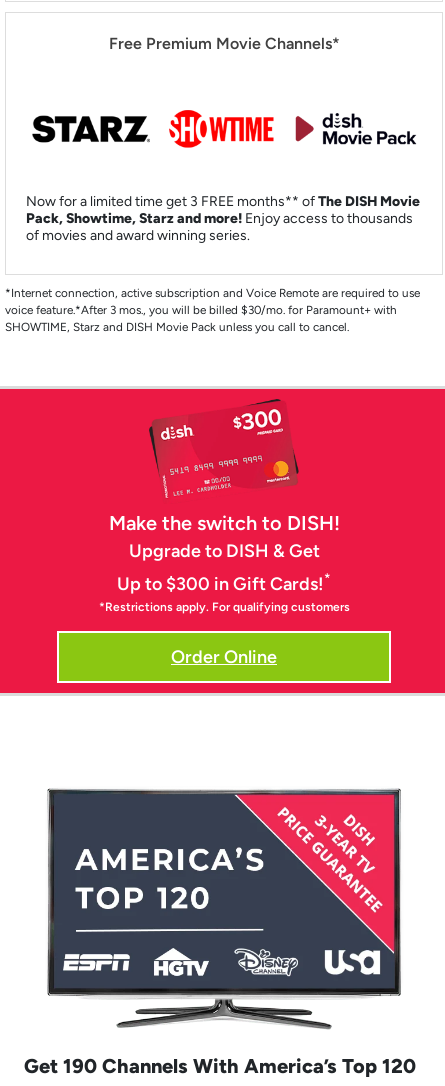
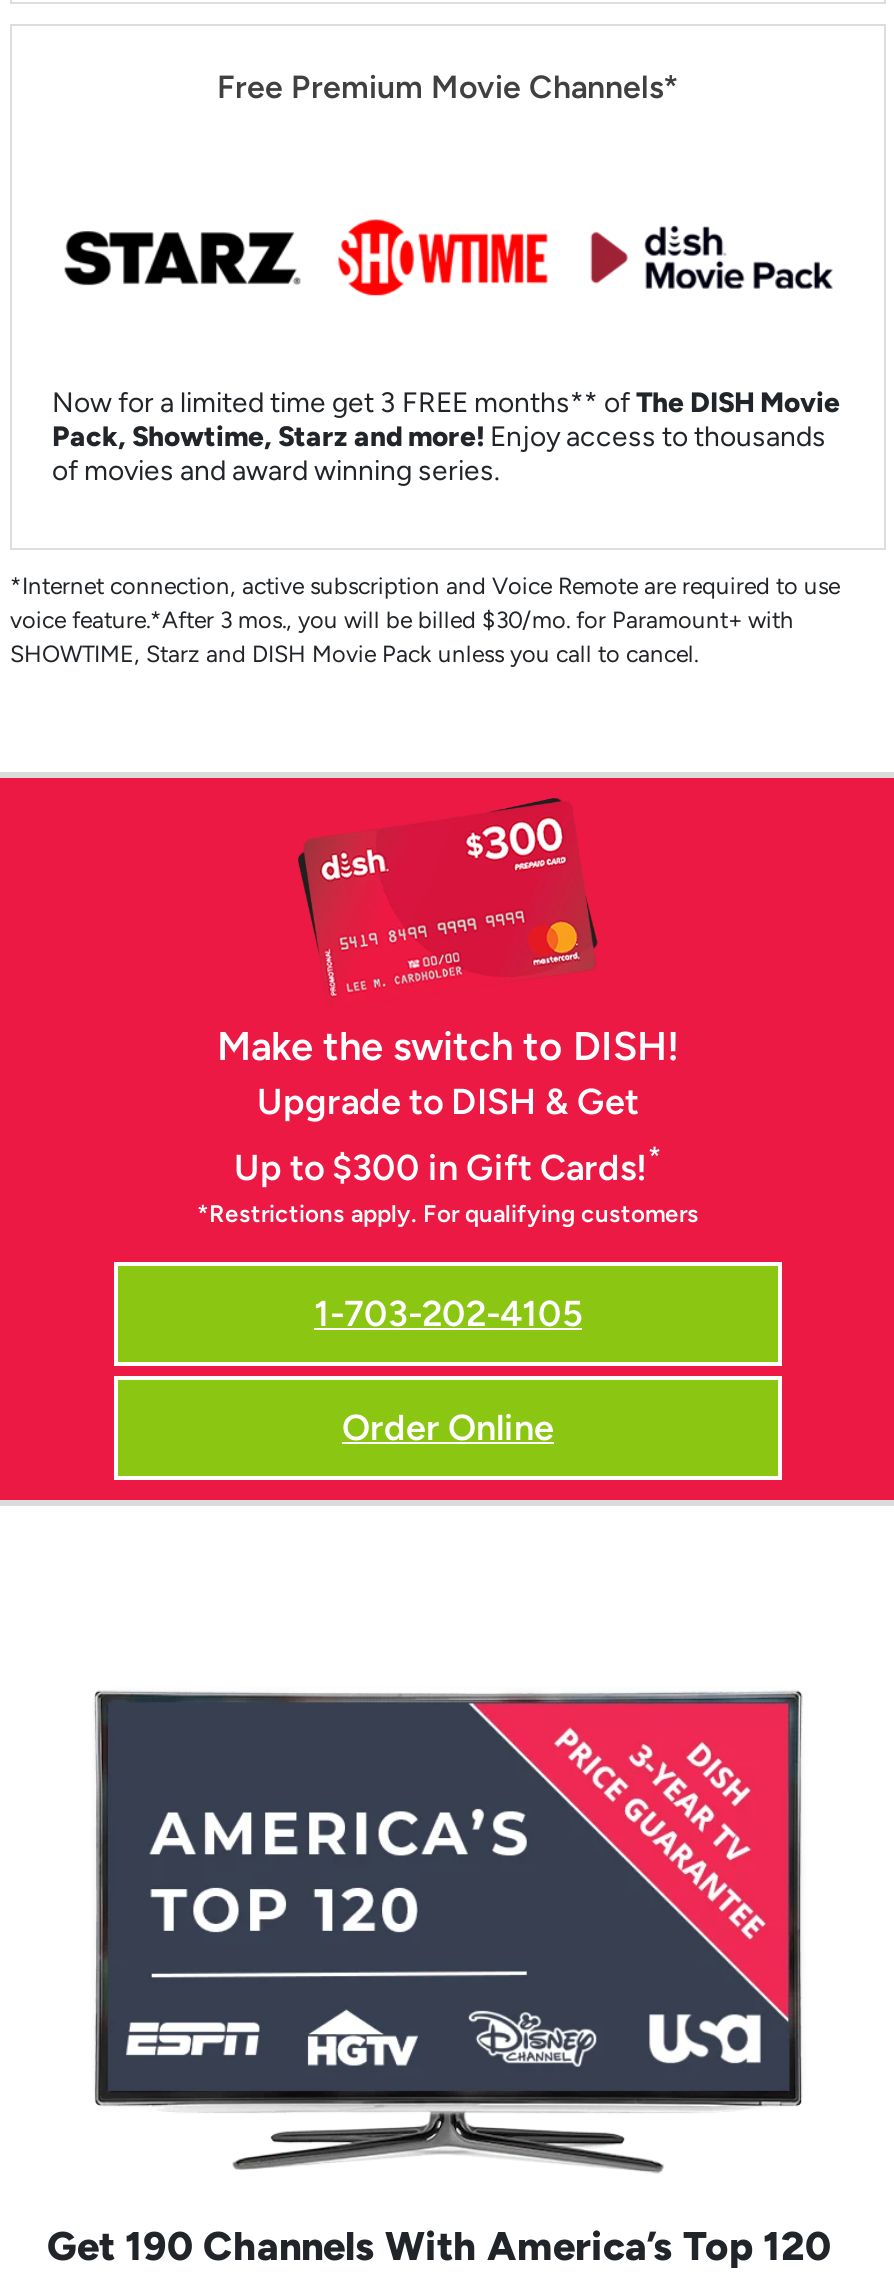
+ 1-703-202-4105
